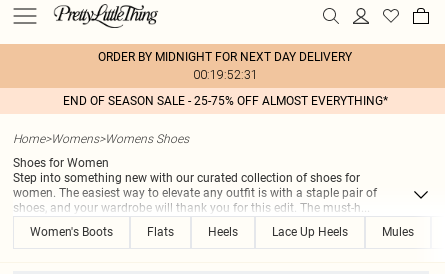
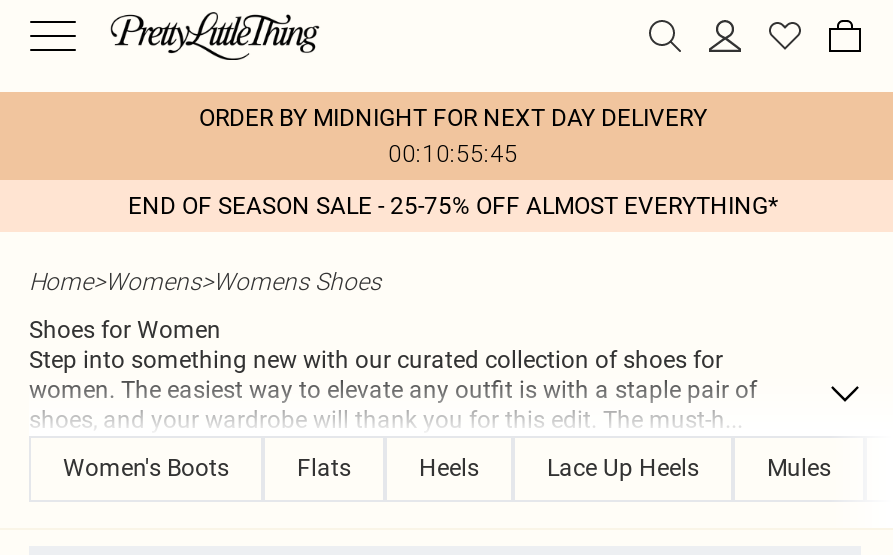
- 00:19:52:31
+ 00:10:55:45
